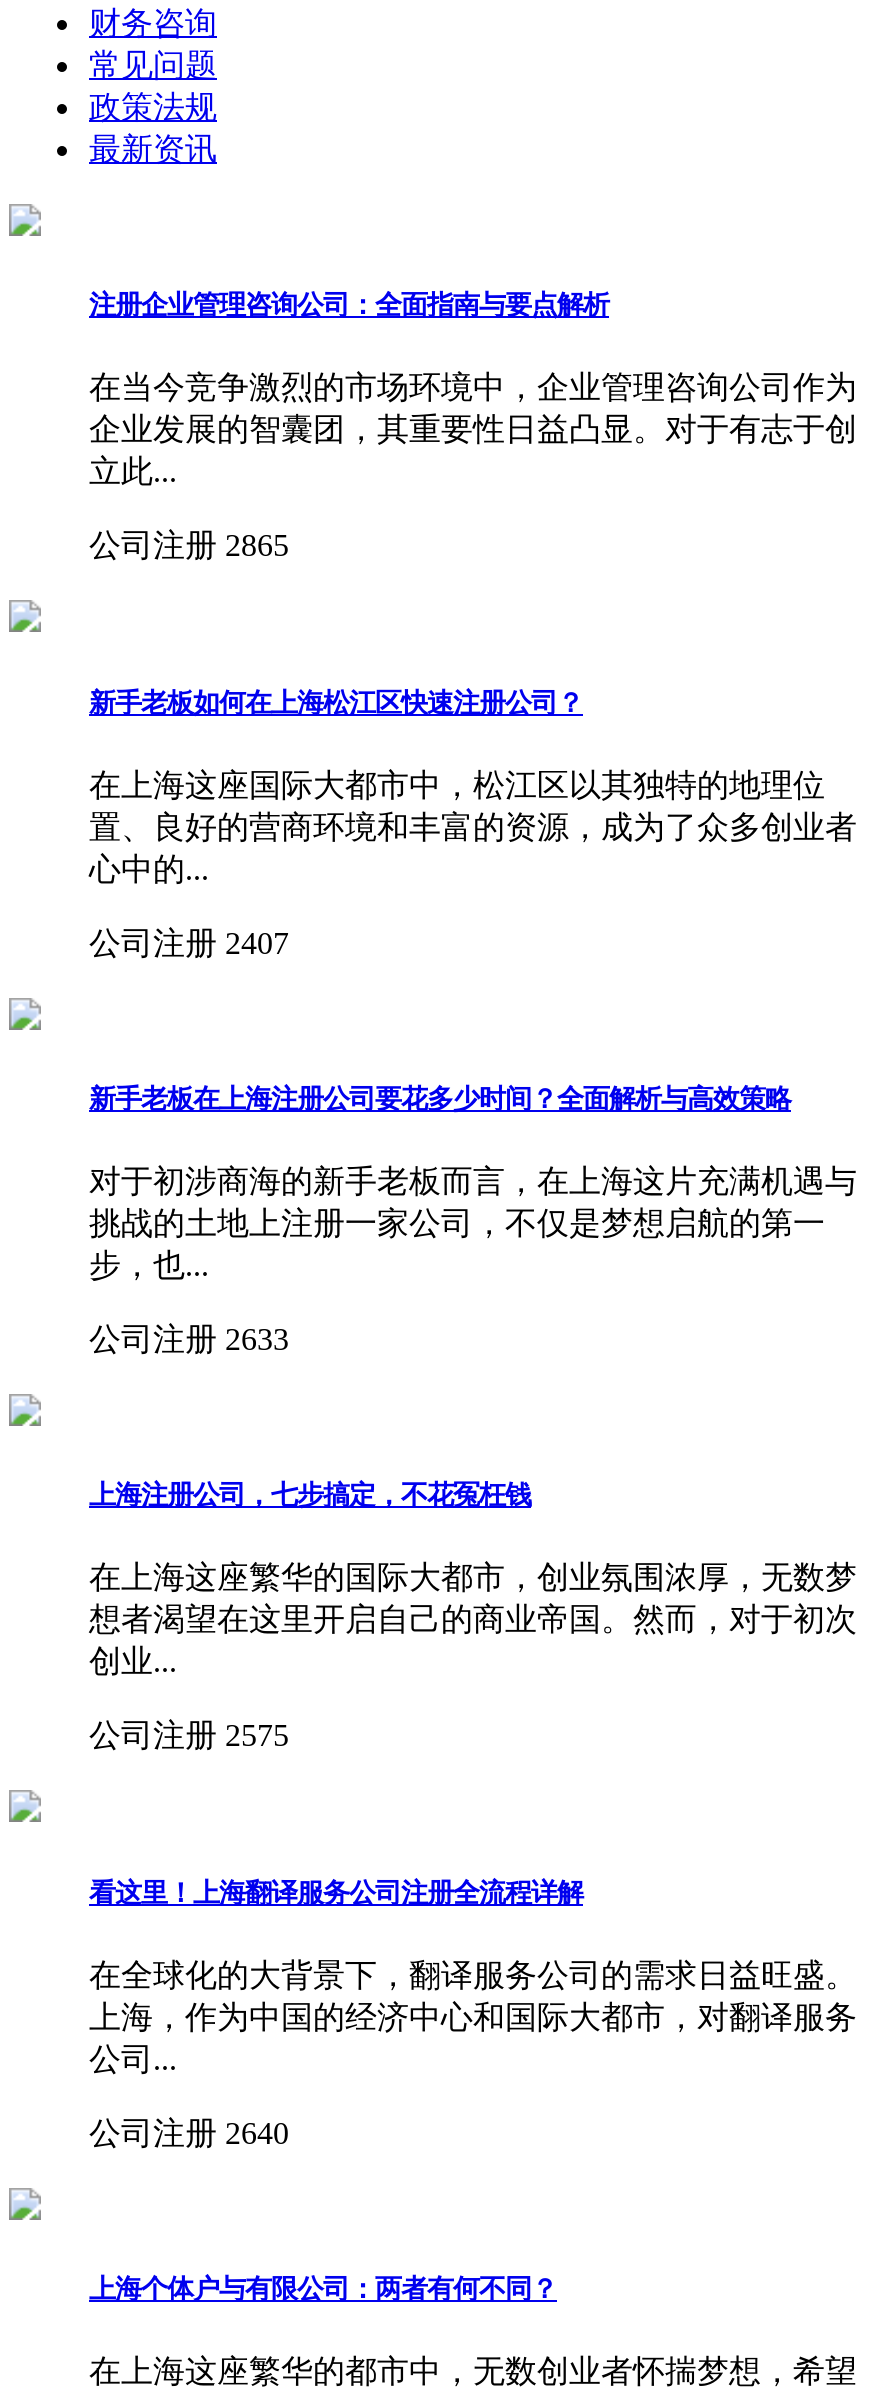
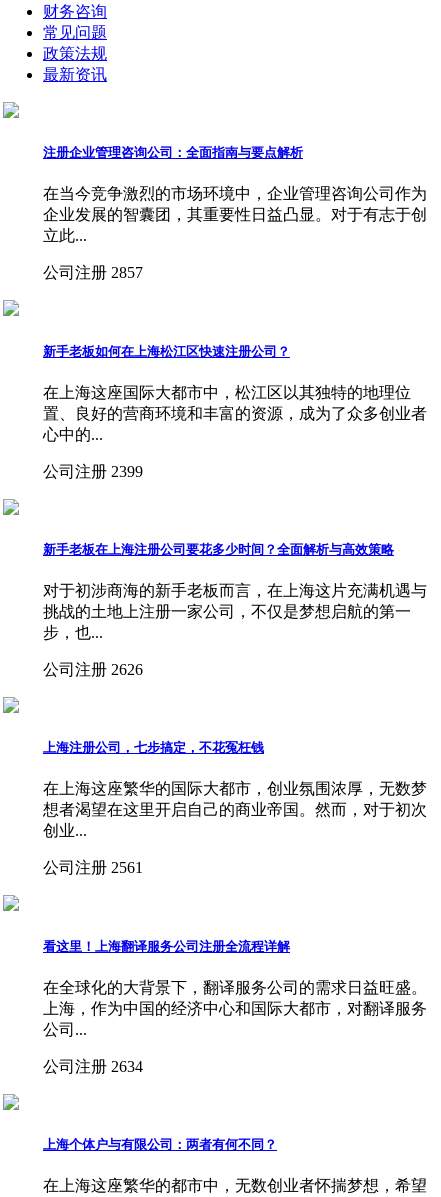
- 公司注册 2865
+ 公司注册 2857

- 公司注册 2407
+ 公司注册 2399

- 公司注册 2633
+ 公司注册 2626

- 公司注册 2575
+ 公司注册 2561

- 公司注册 2640
+ 公司注册 2634
